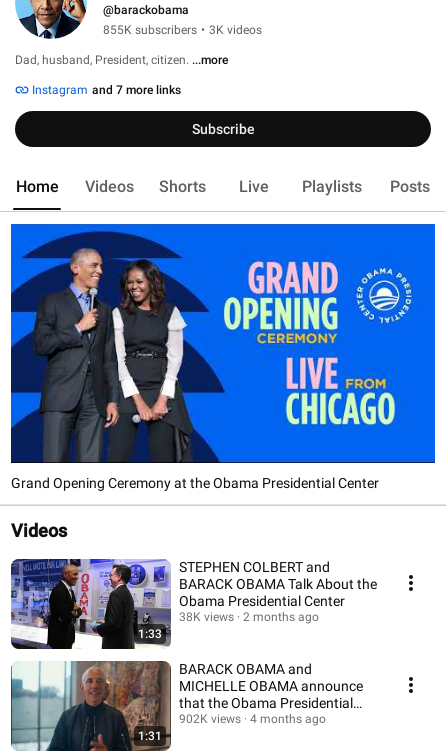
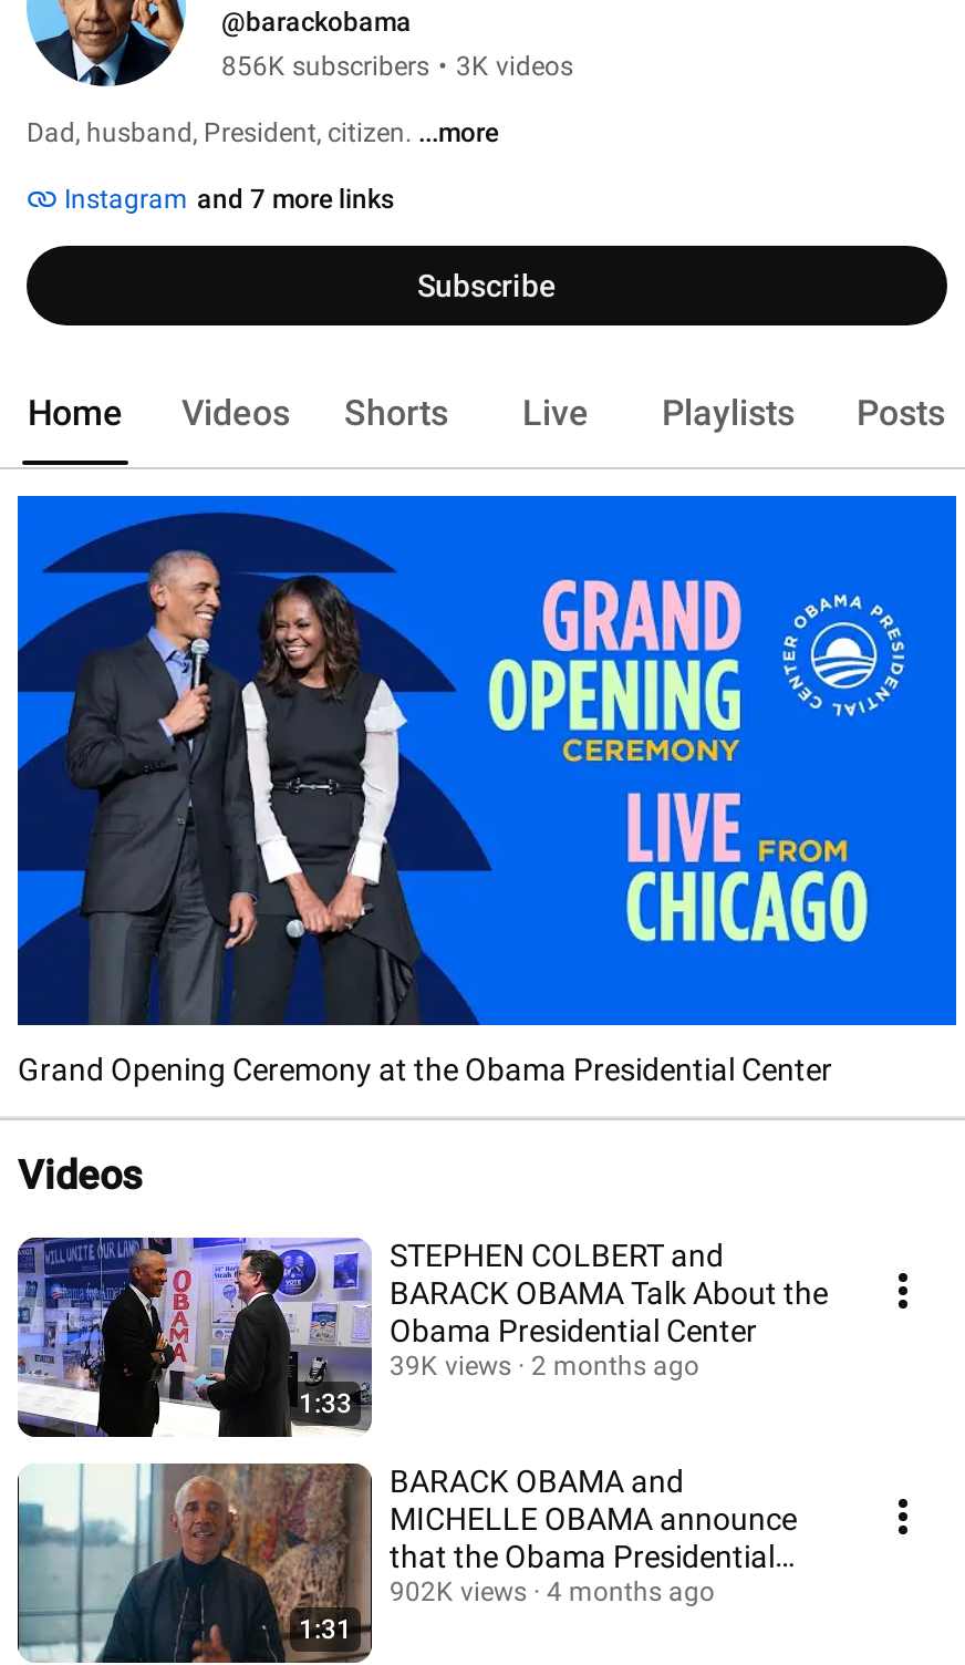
- 855K subscribers • 3K videos
+ 856K subscribers • 3K videos

- 38K views 2 months ago
+ 39K views 2 months ago
